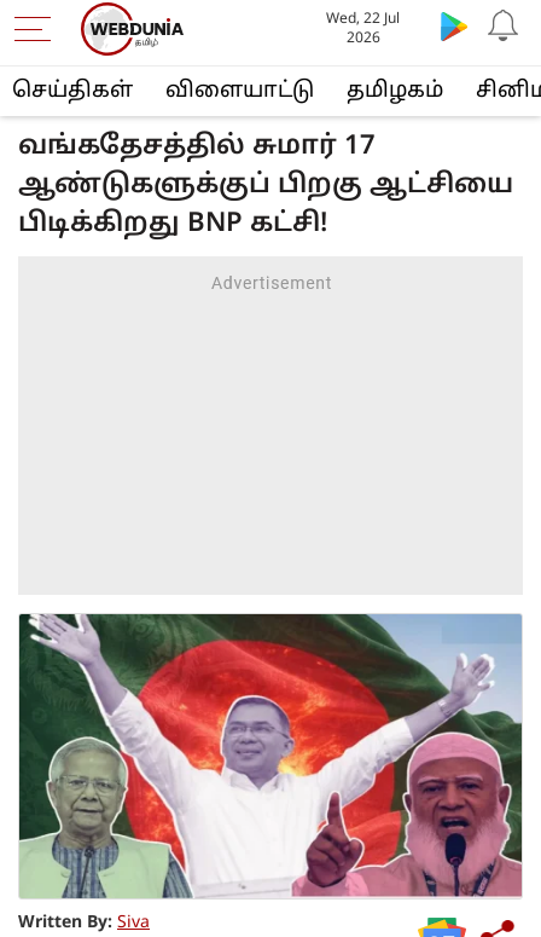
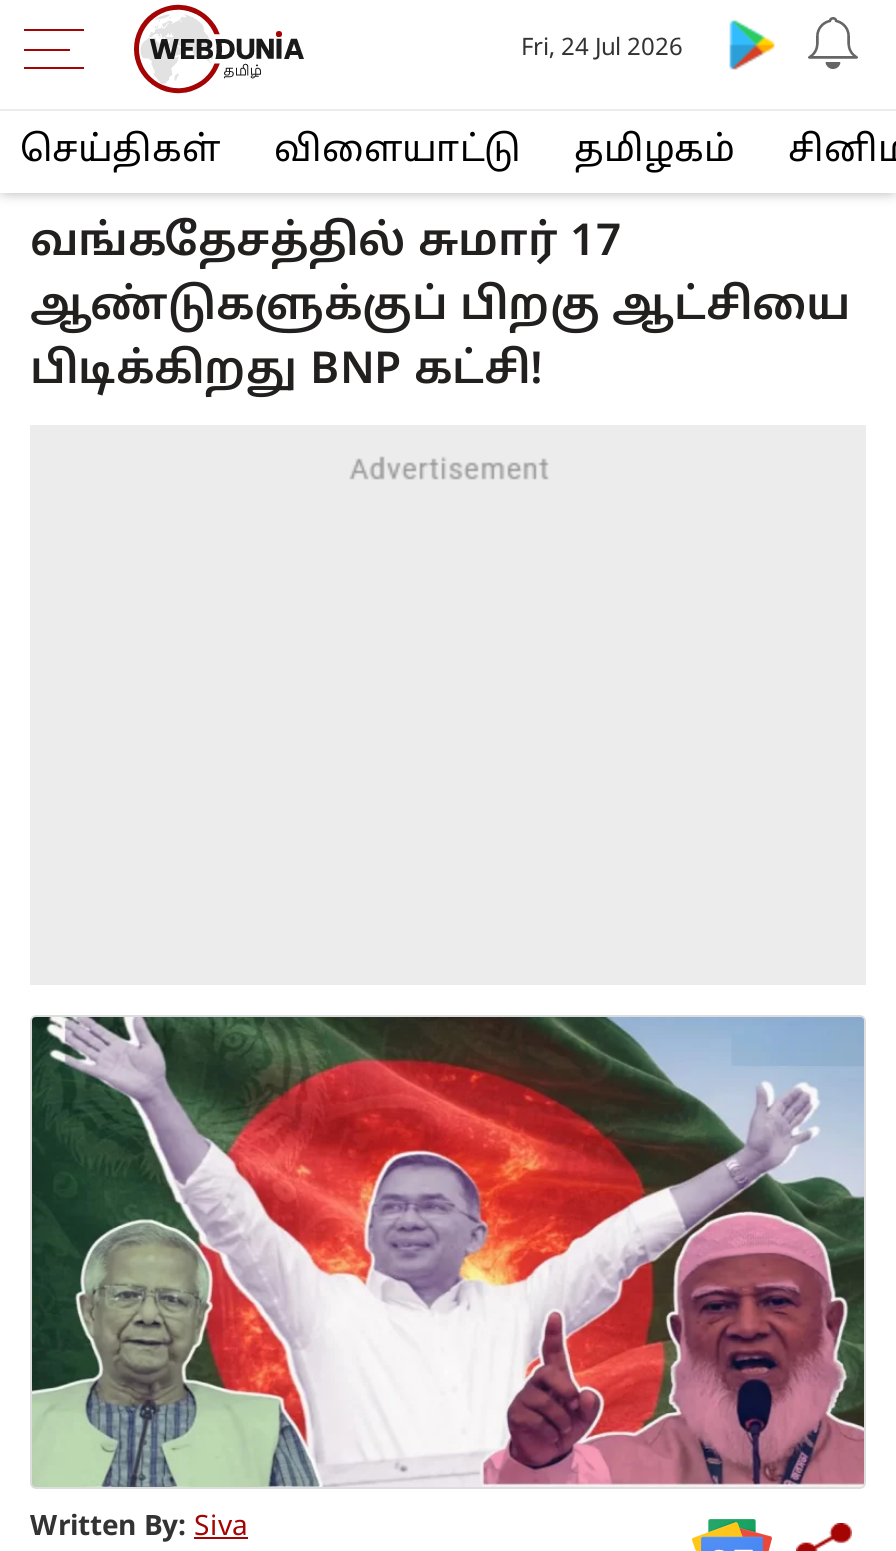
- Wed, 22 Jul
- 2026
+ Fri, 24 Jul 2026
